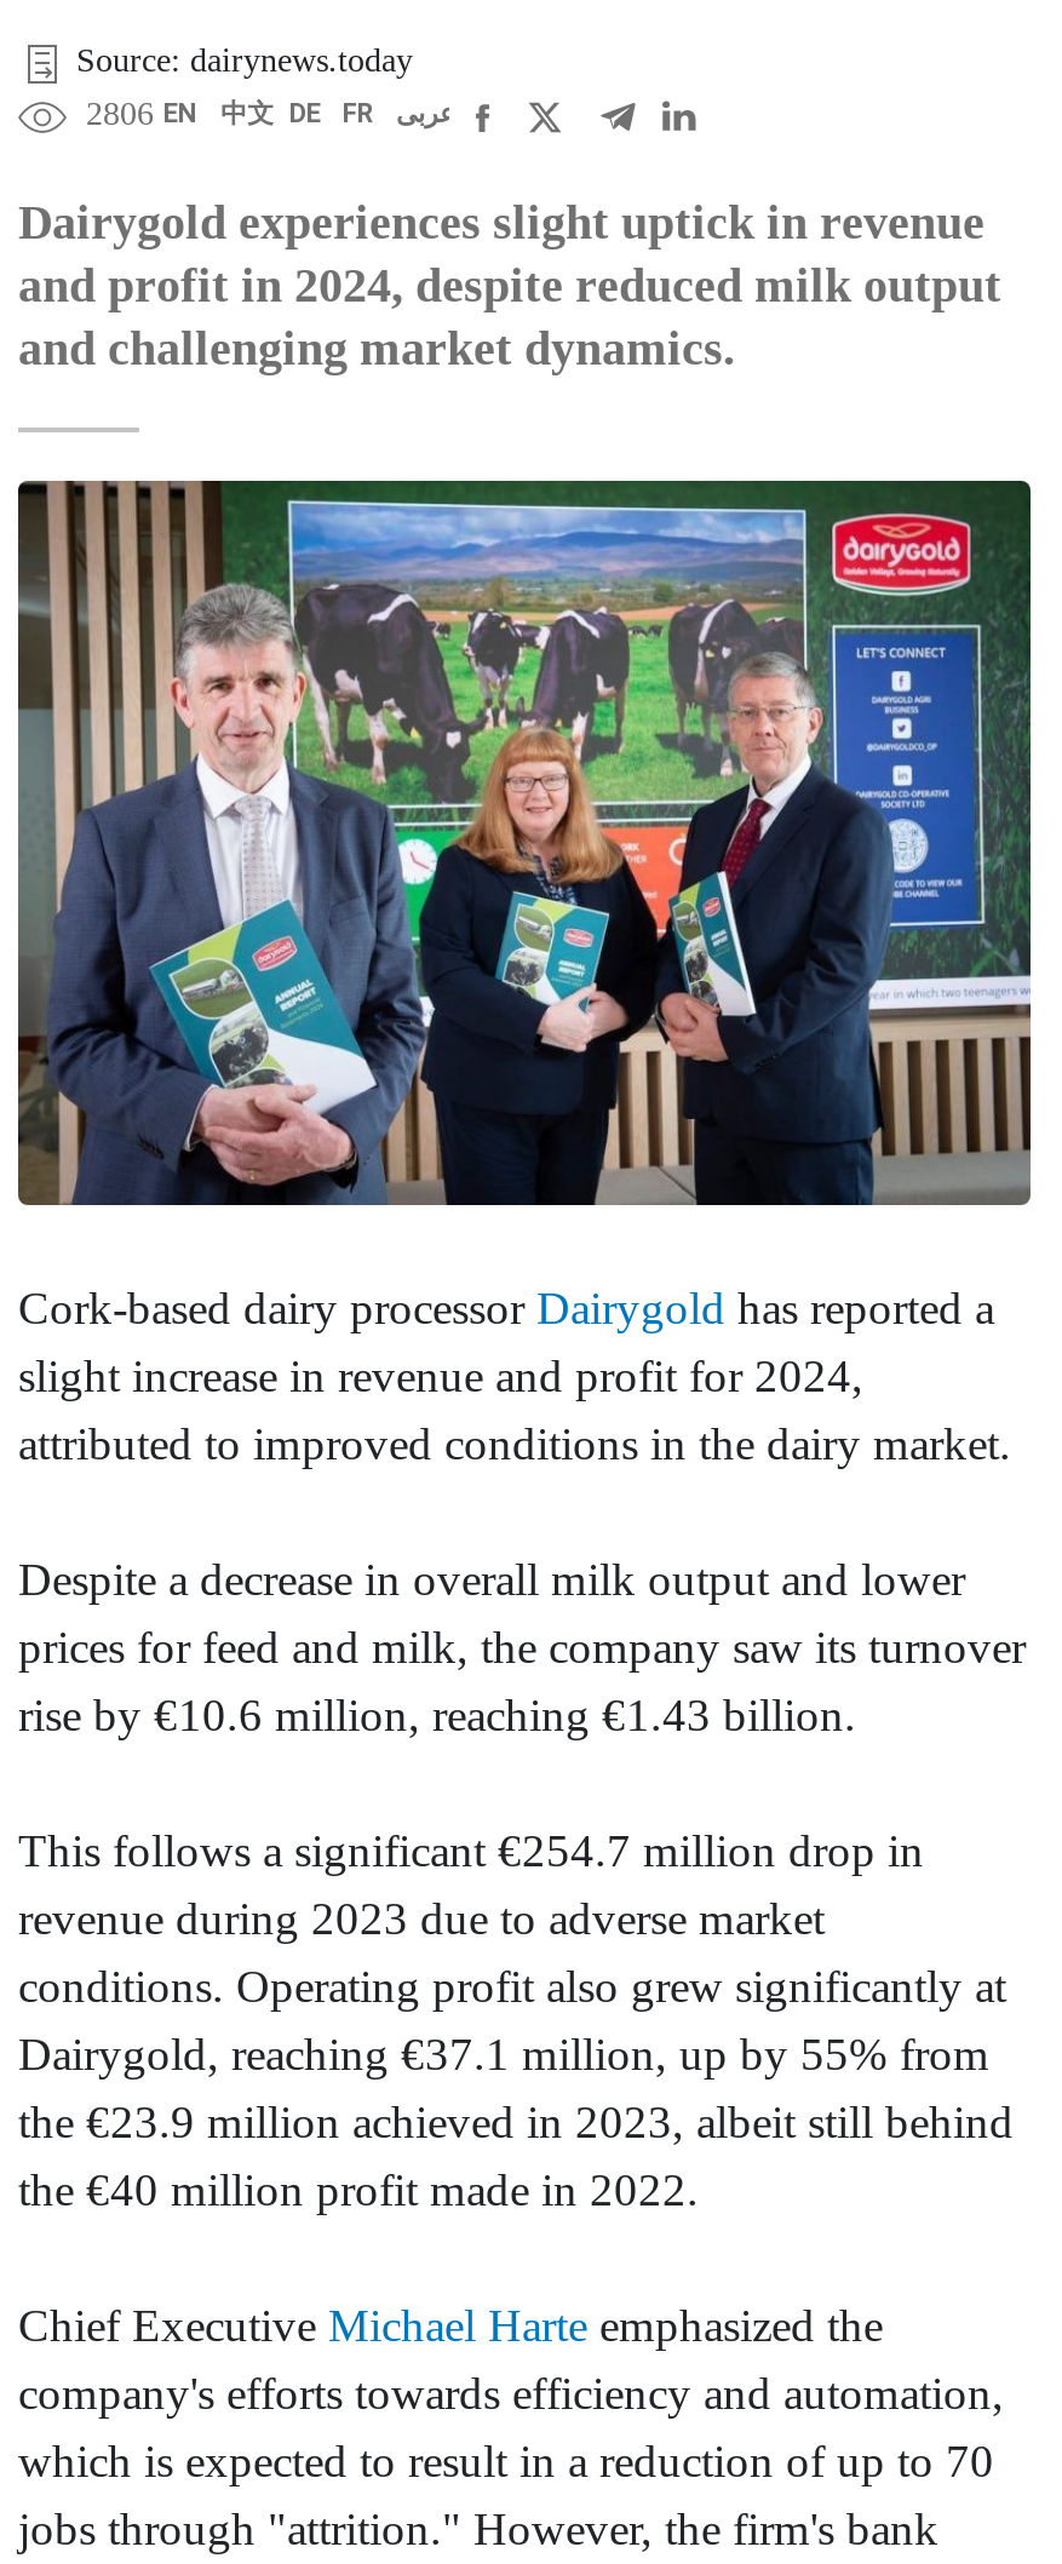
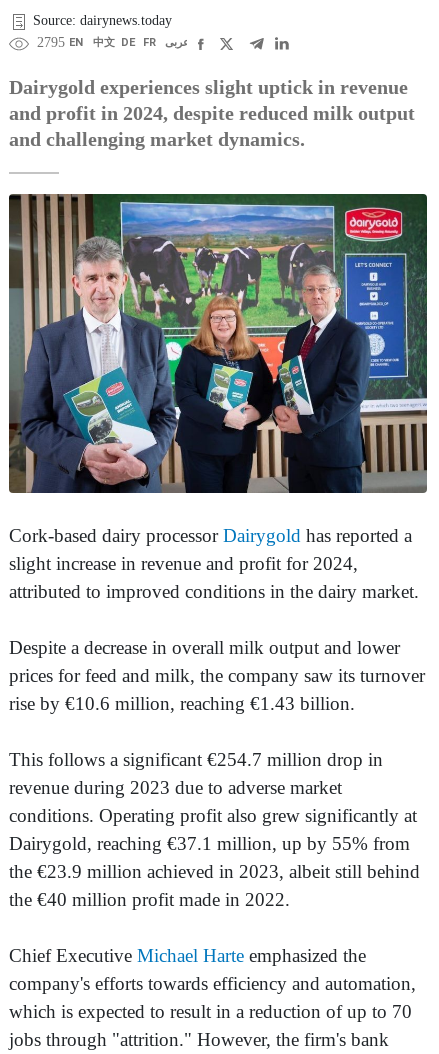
- 2806 EN
- 中文 DE
- FR
+ 2795 EN
+ 中文 DE FR
